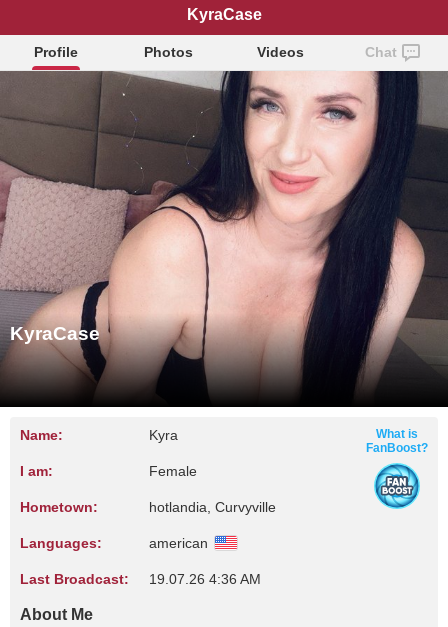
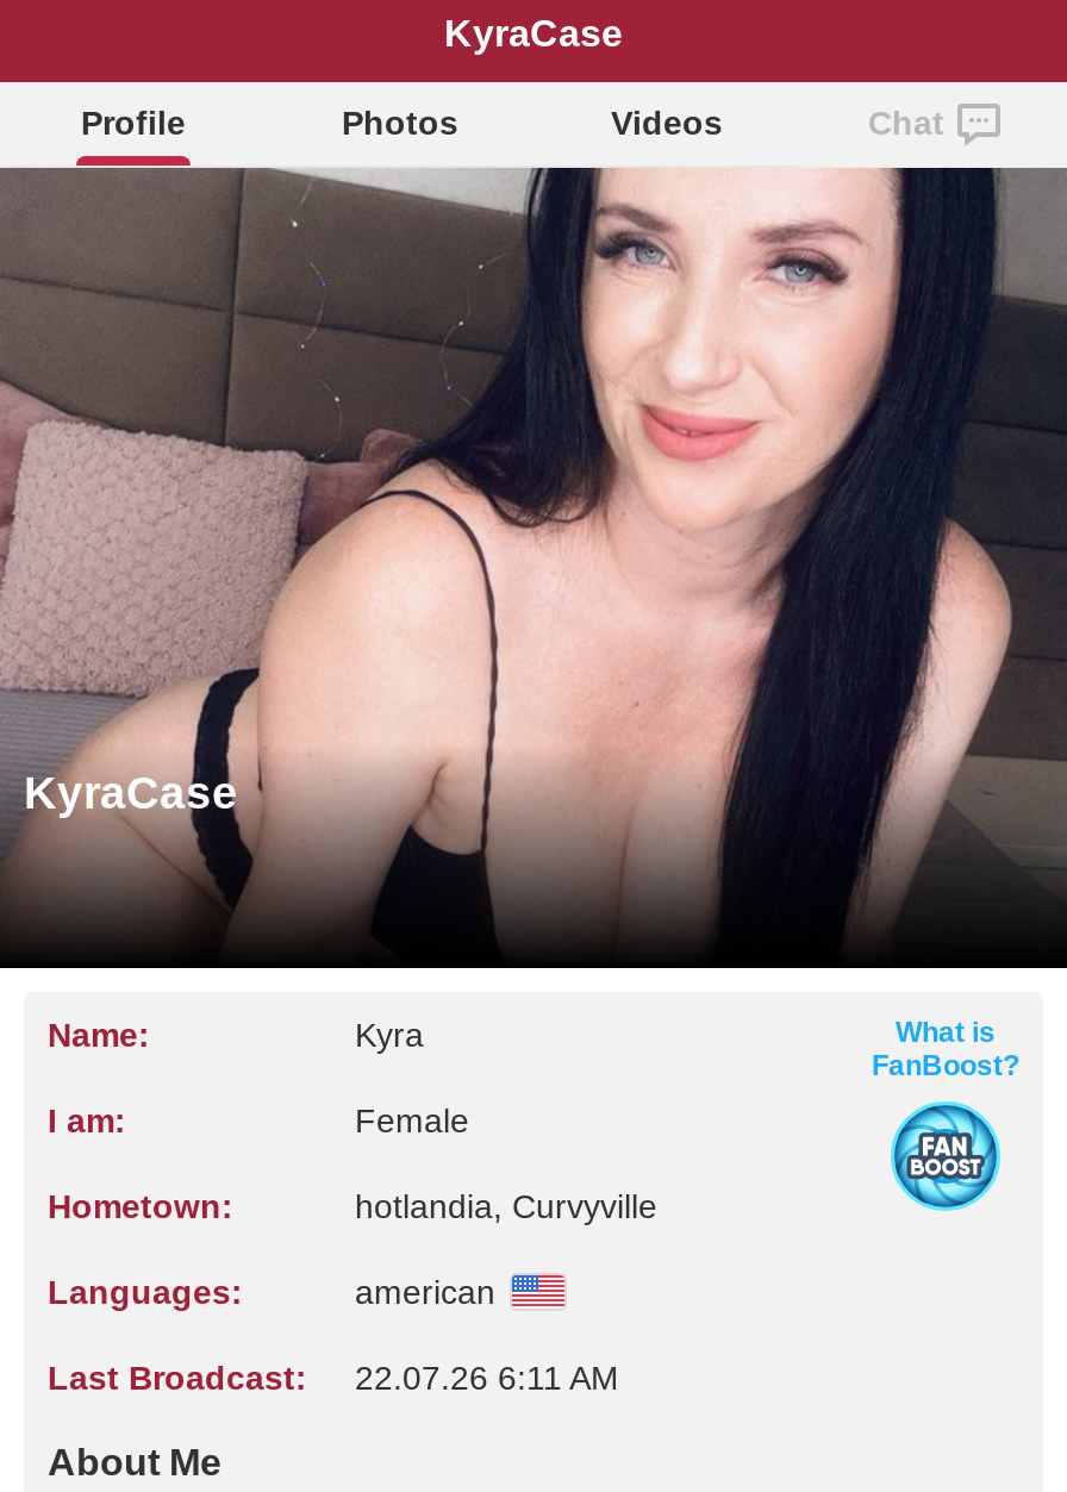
- Last Broadcast: 19.07.26 4:36 AM
+ Last Broadcast: 22.07.26 6:11 AM
